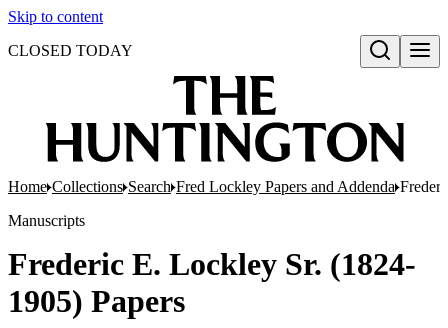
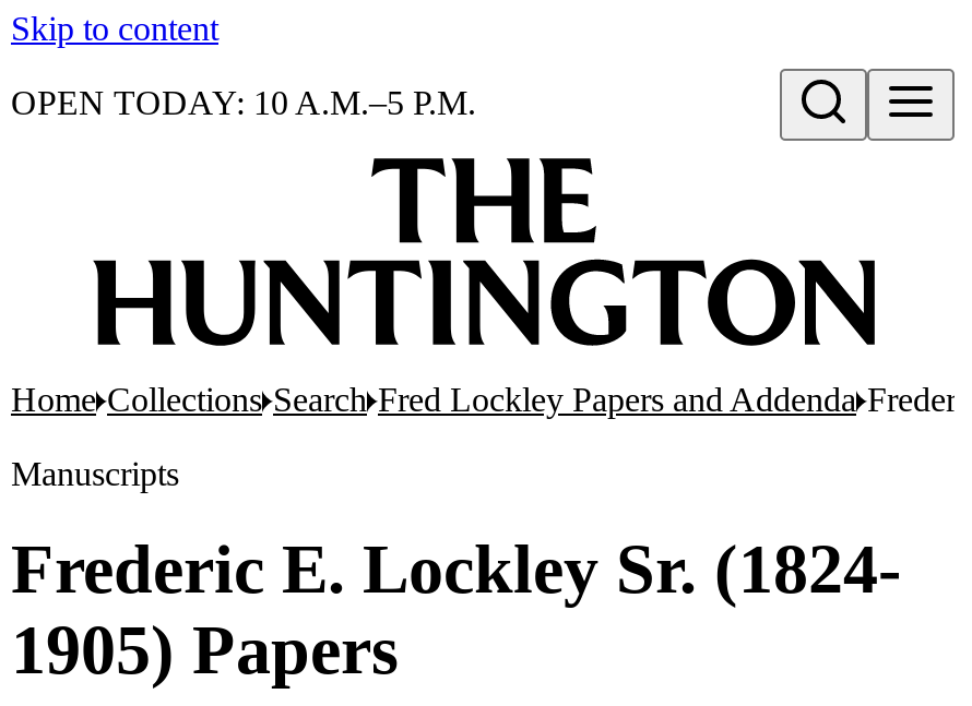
- CLOSED TODAY
+ OPEN TODAY: 10 A.M.–5 P.M.
